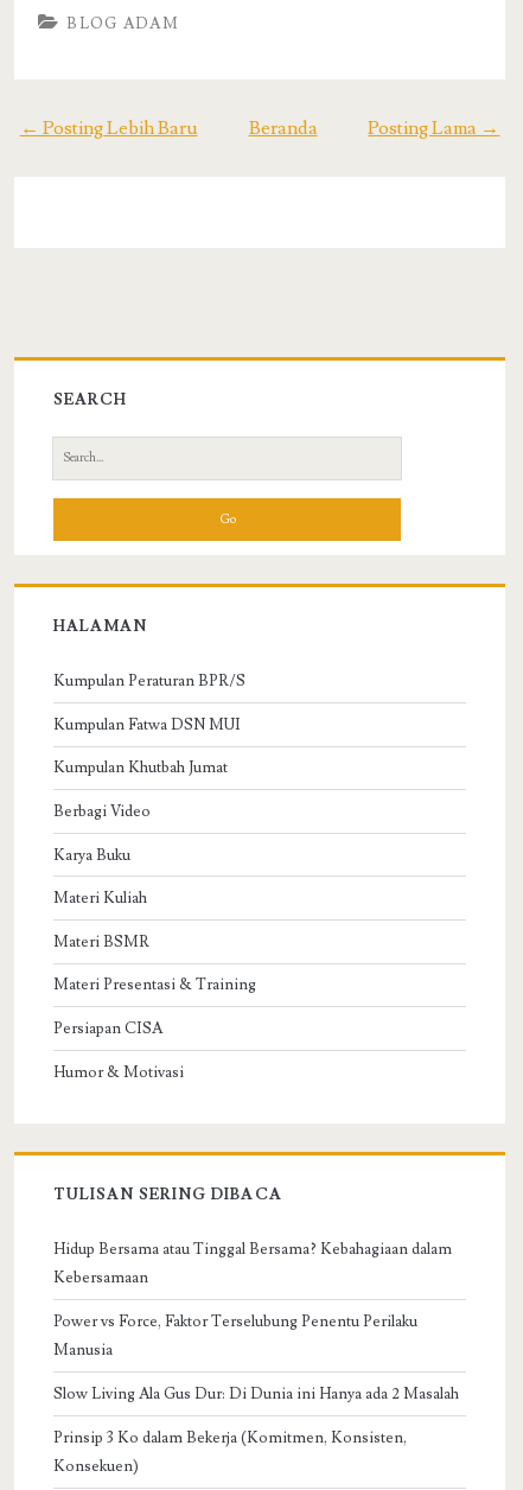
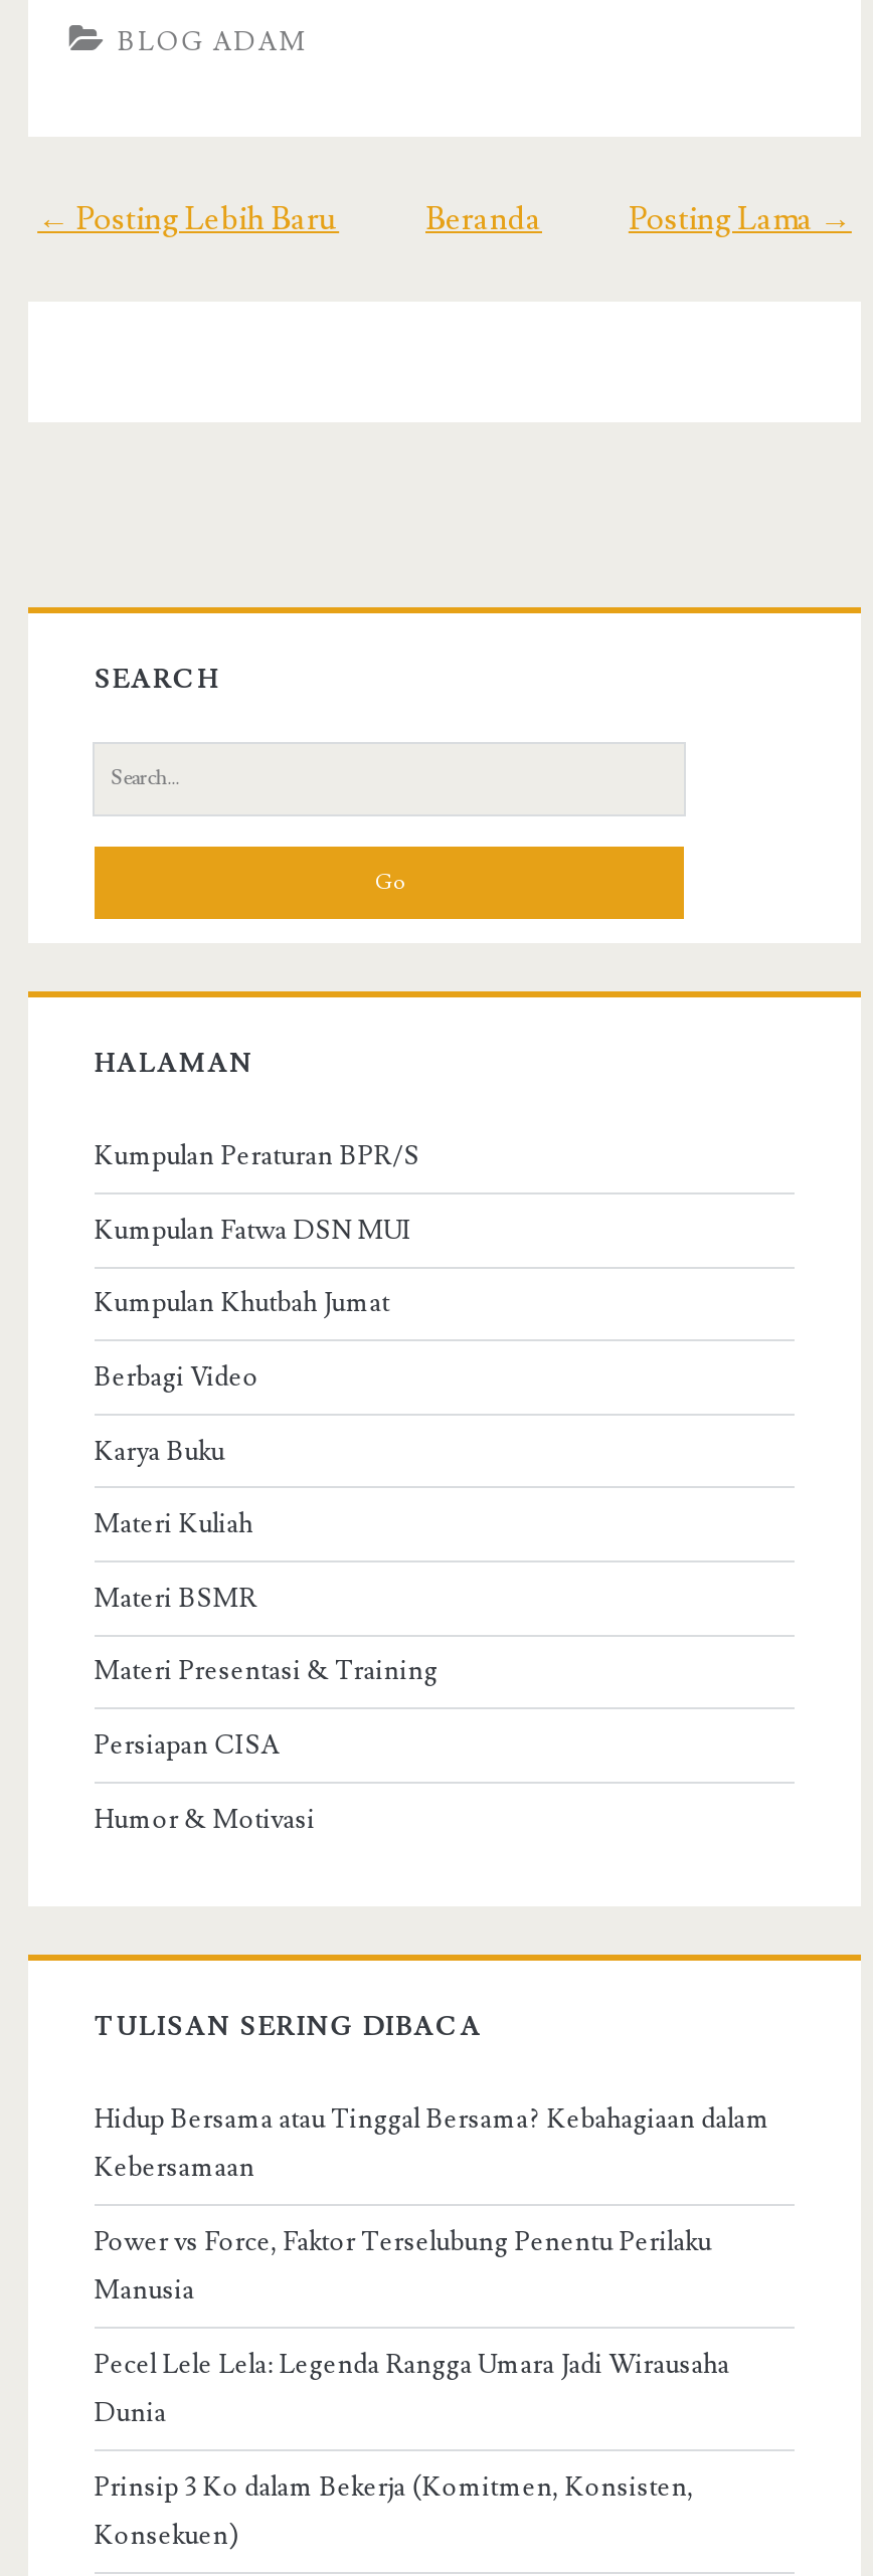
- Slow Living Ala Gus Dur: Di Dunia ini Hanya ada 2 Masalah
+ Pecel Lele Lela: Legenda Rangga Umara Jadi Wirausaha
+ Dunia
